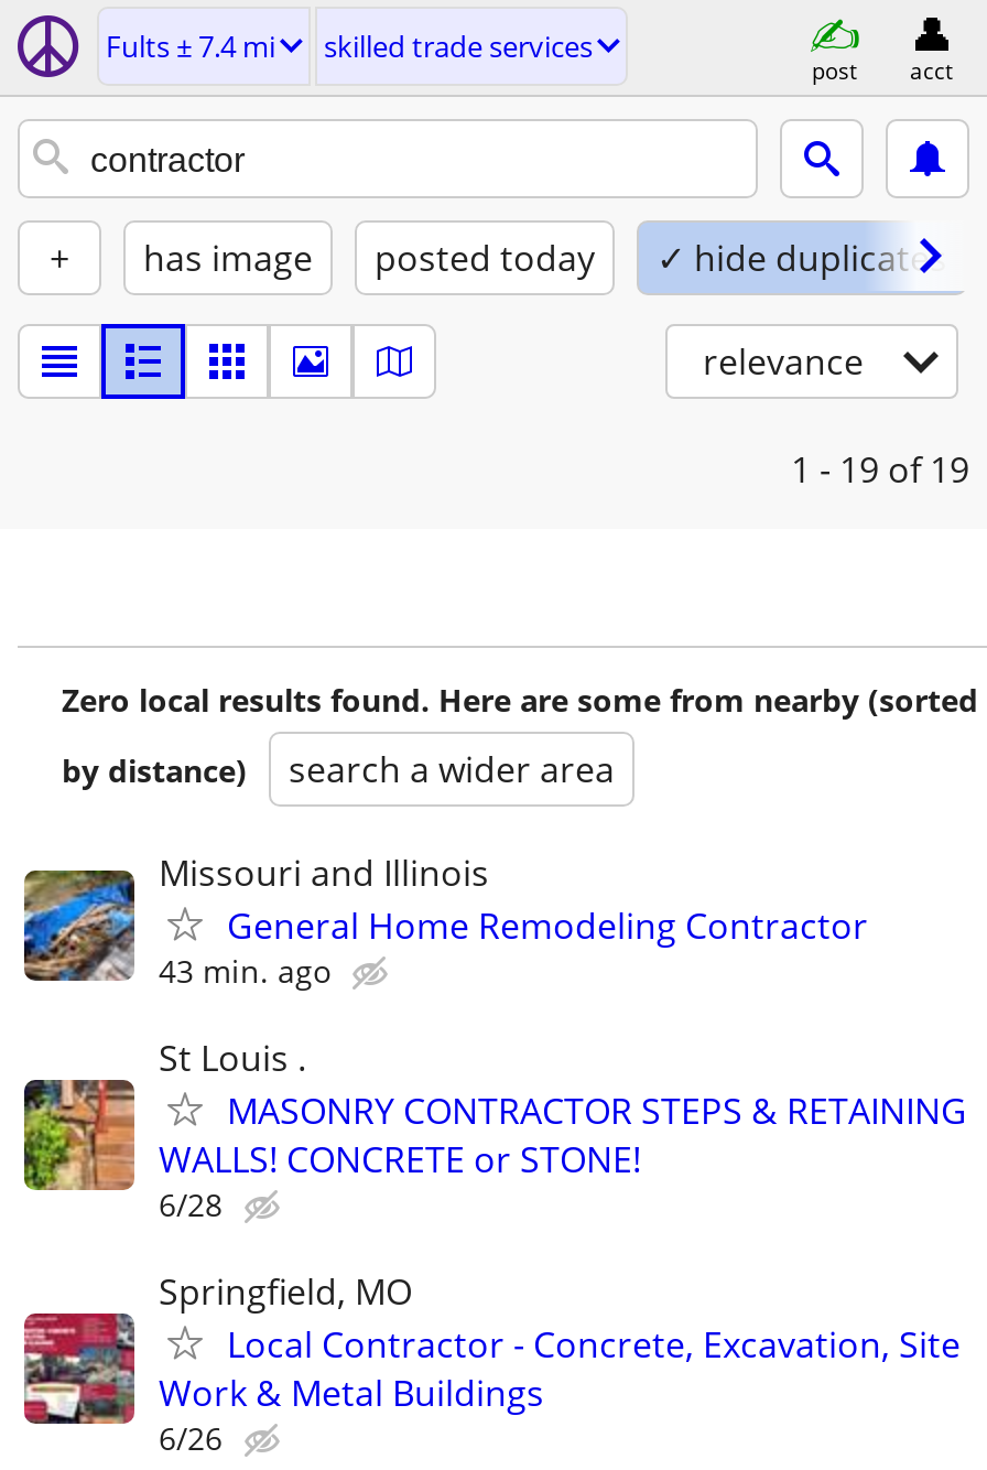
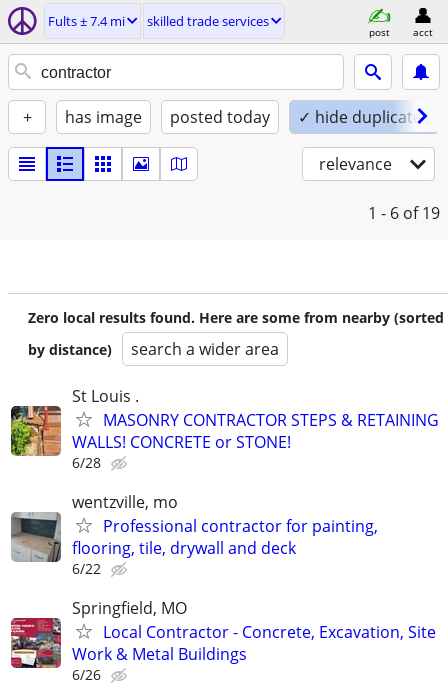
- 1 - 19 of 19
+ 1 - 6 of 19

- [image]
- Missouri and Illinois
- General Home Remodeling Contractor
- 43 min. ago

moved up: [image] | St Louis . | MASONRY CONTRACTOR STEPS & RETAINING | WALLS! CONCRETE or STONE! | 6/28

+ [image]
+ wentzville, mo
+ Professional contractor for painting,
+ flooring, tile, drywall and deck
+ 6/22
